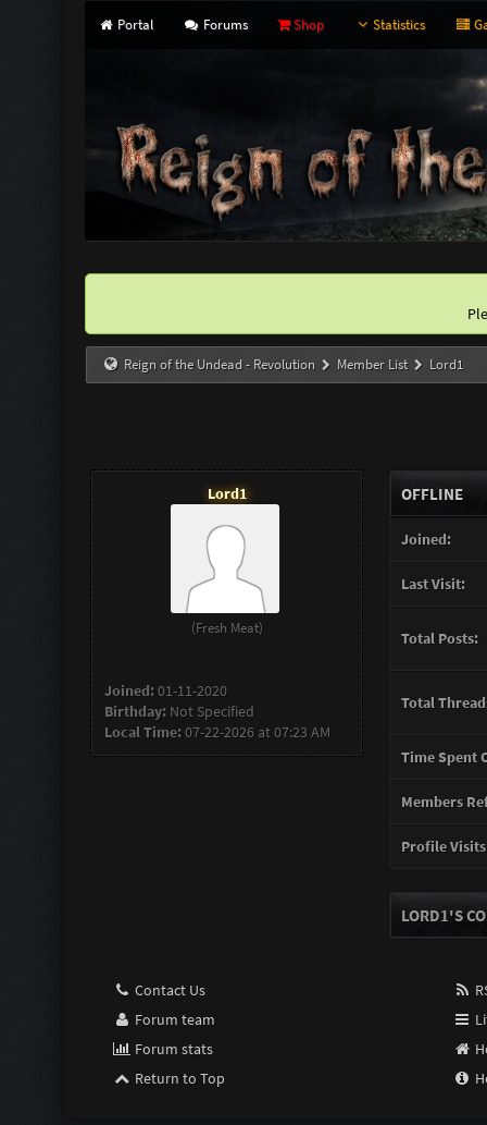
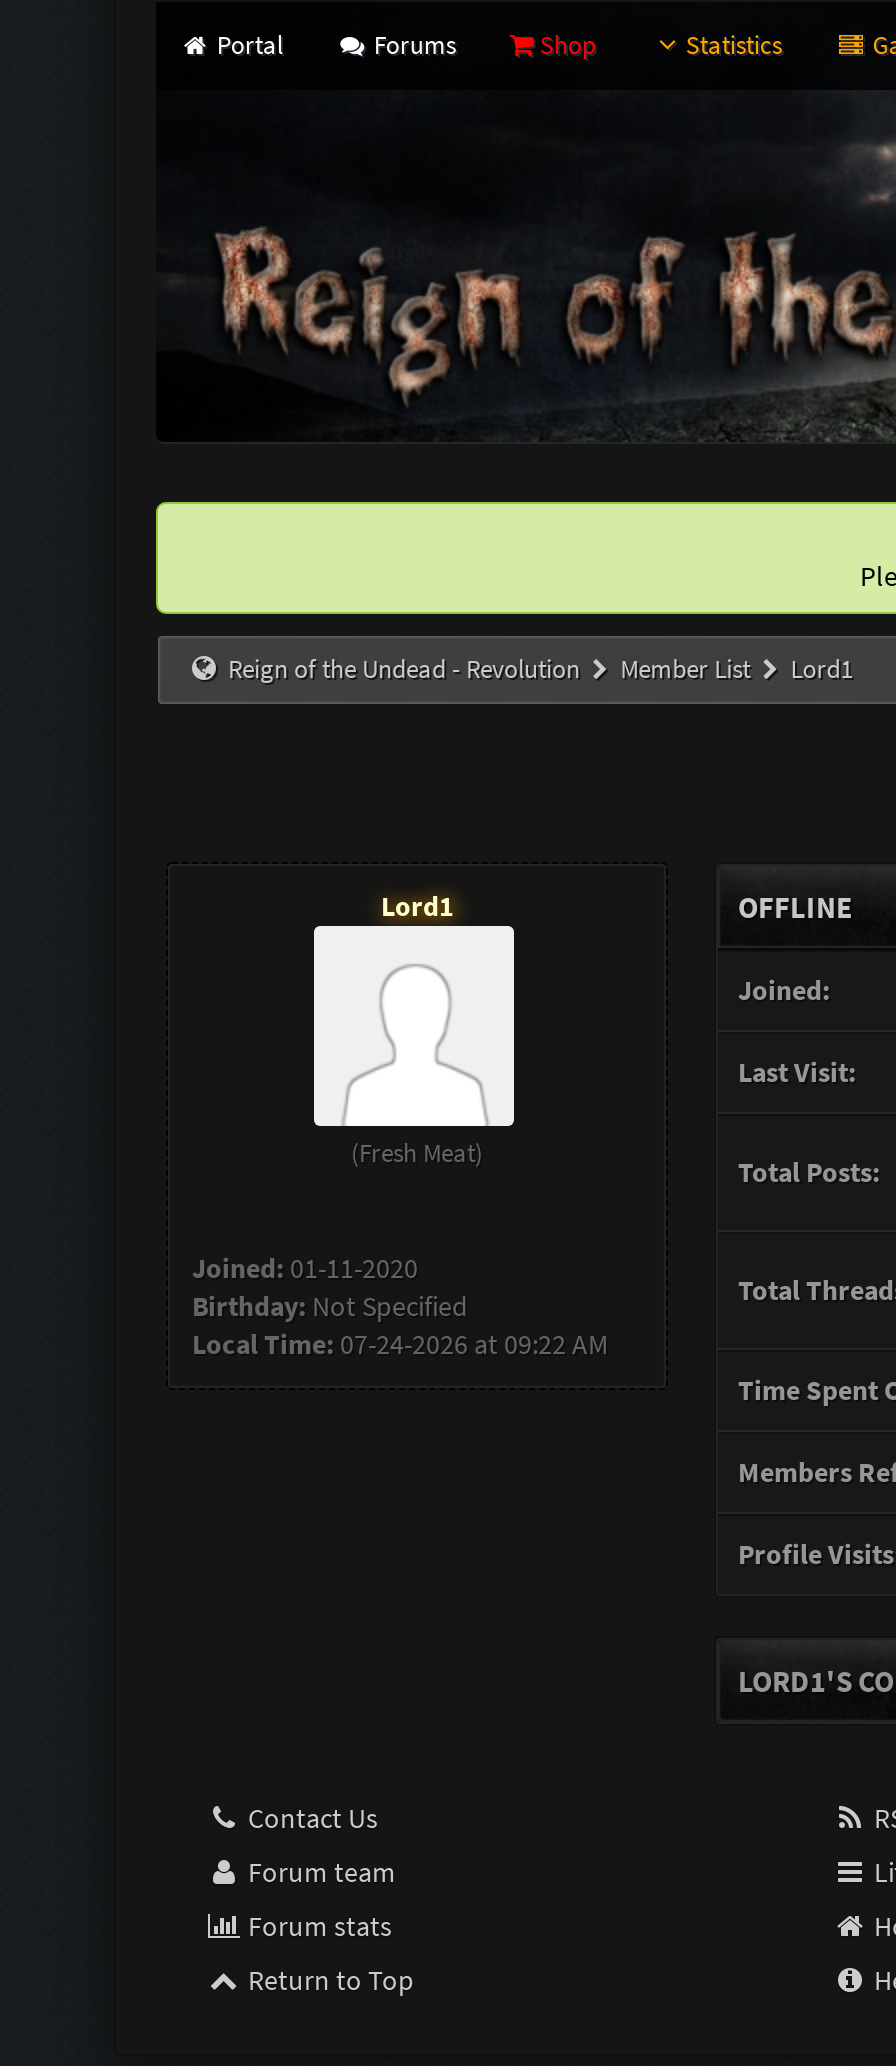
- Local Time: 07-22-2026 at 07:23 AM
+ Local Time: 07-24-2026 at 09:22 AM
